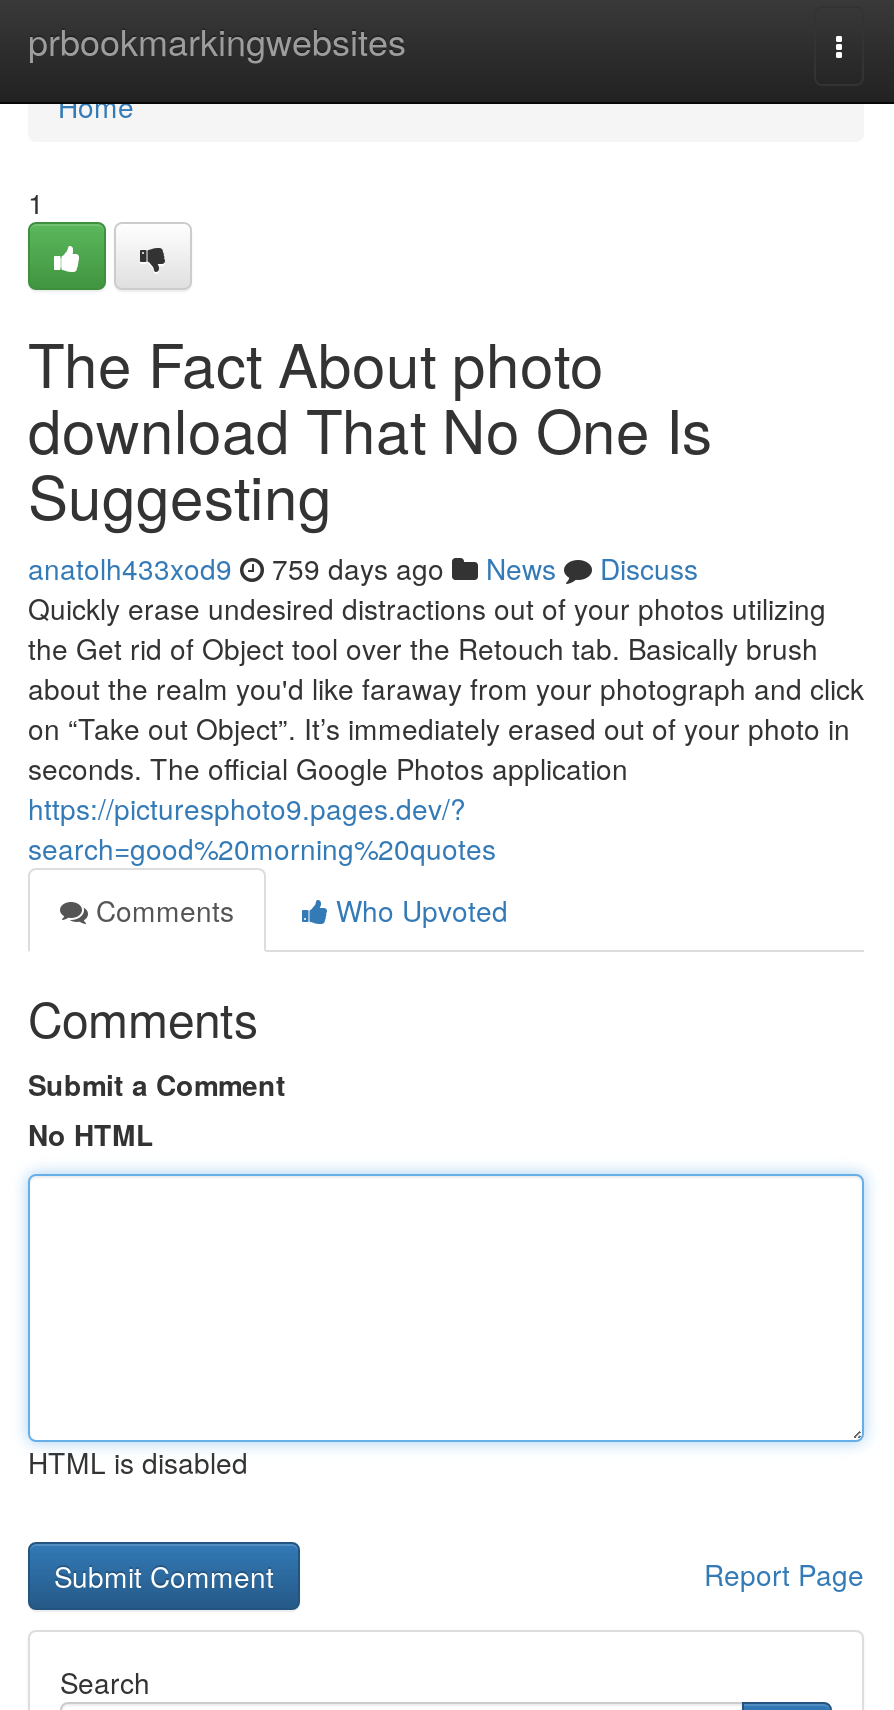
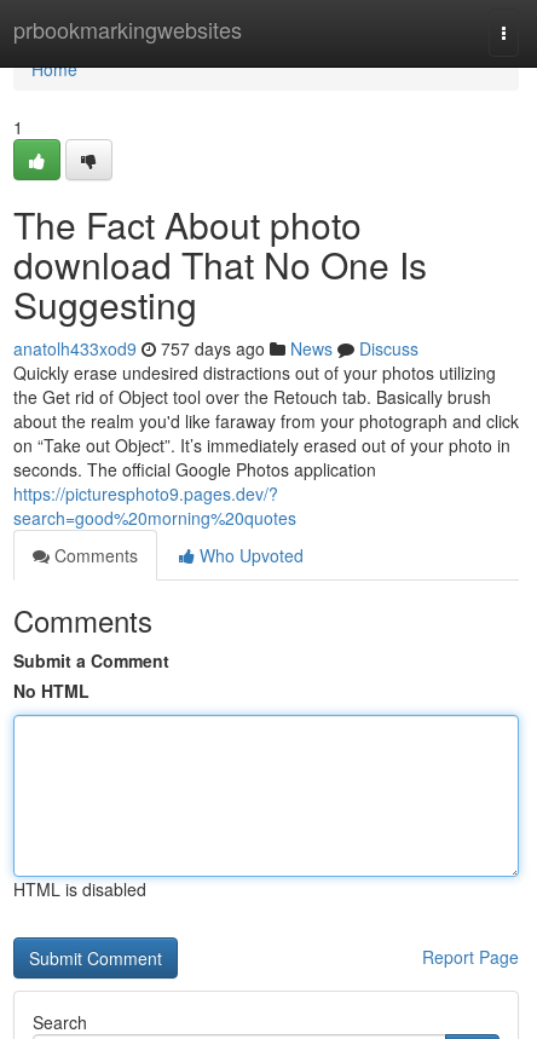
- anatolh433xod9 759 days ago News Discuss
+ anatolh433xod9 757 days ago News Discuss
